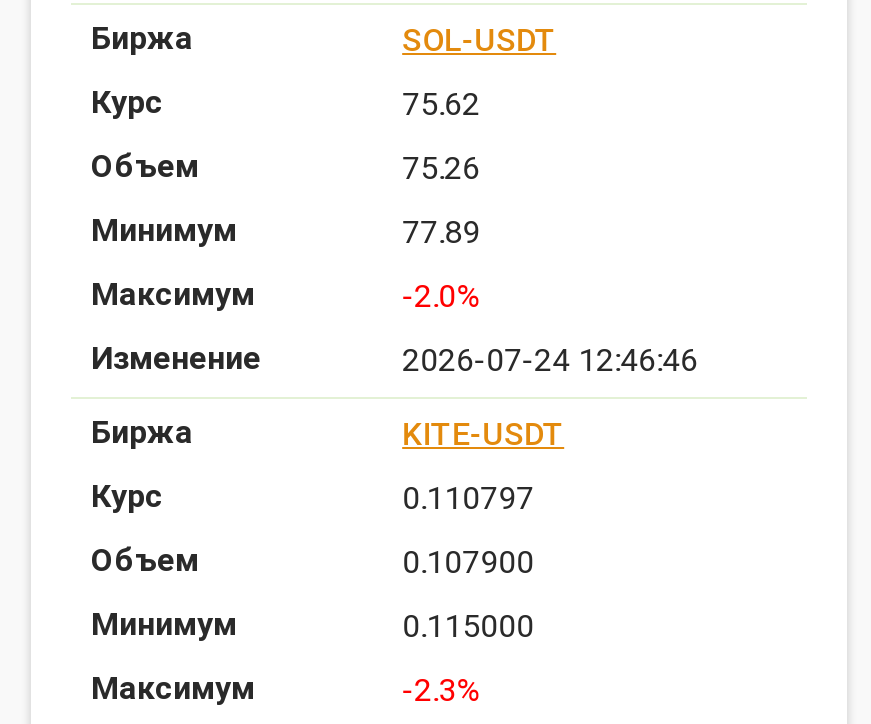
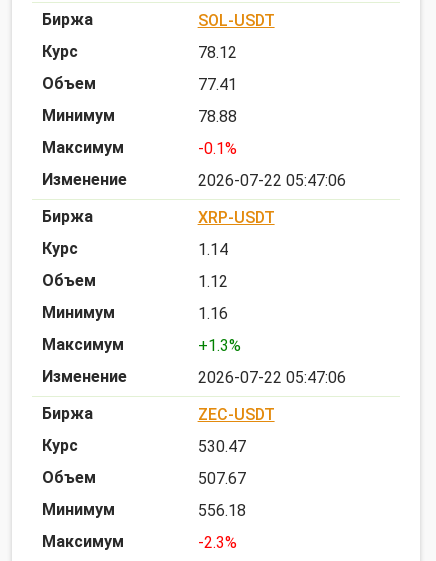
- 75.62
- 75.26
- 77.89
- -2.0%
- 2026-07-24 12:46:46
- KITE-USDT
- 0.110797
- 0.107900
- 0.115000
+ 78.12
+ 77.41
+ 78.88
+ -0.1%
+ 2026-07-22 05:47:06
+ XRP-USDT
+ 1.14
+ 1.12
+ 1.16
+ +1.3%
+ 2026-07-22 05:47:06
+ ZEC-USDT
+ 530.47
+ 507.67
+ 556.18
